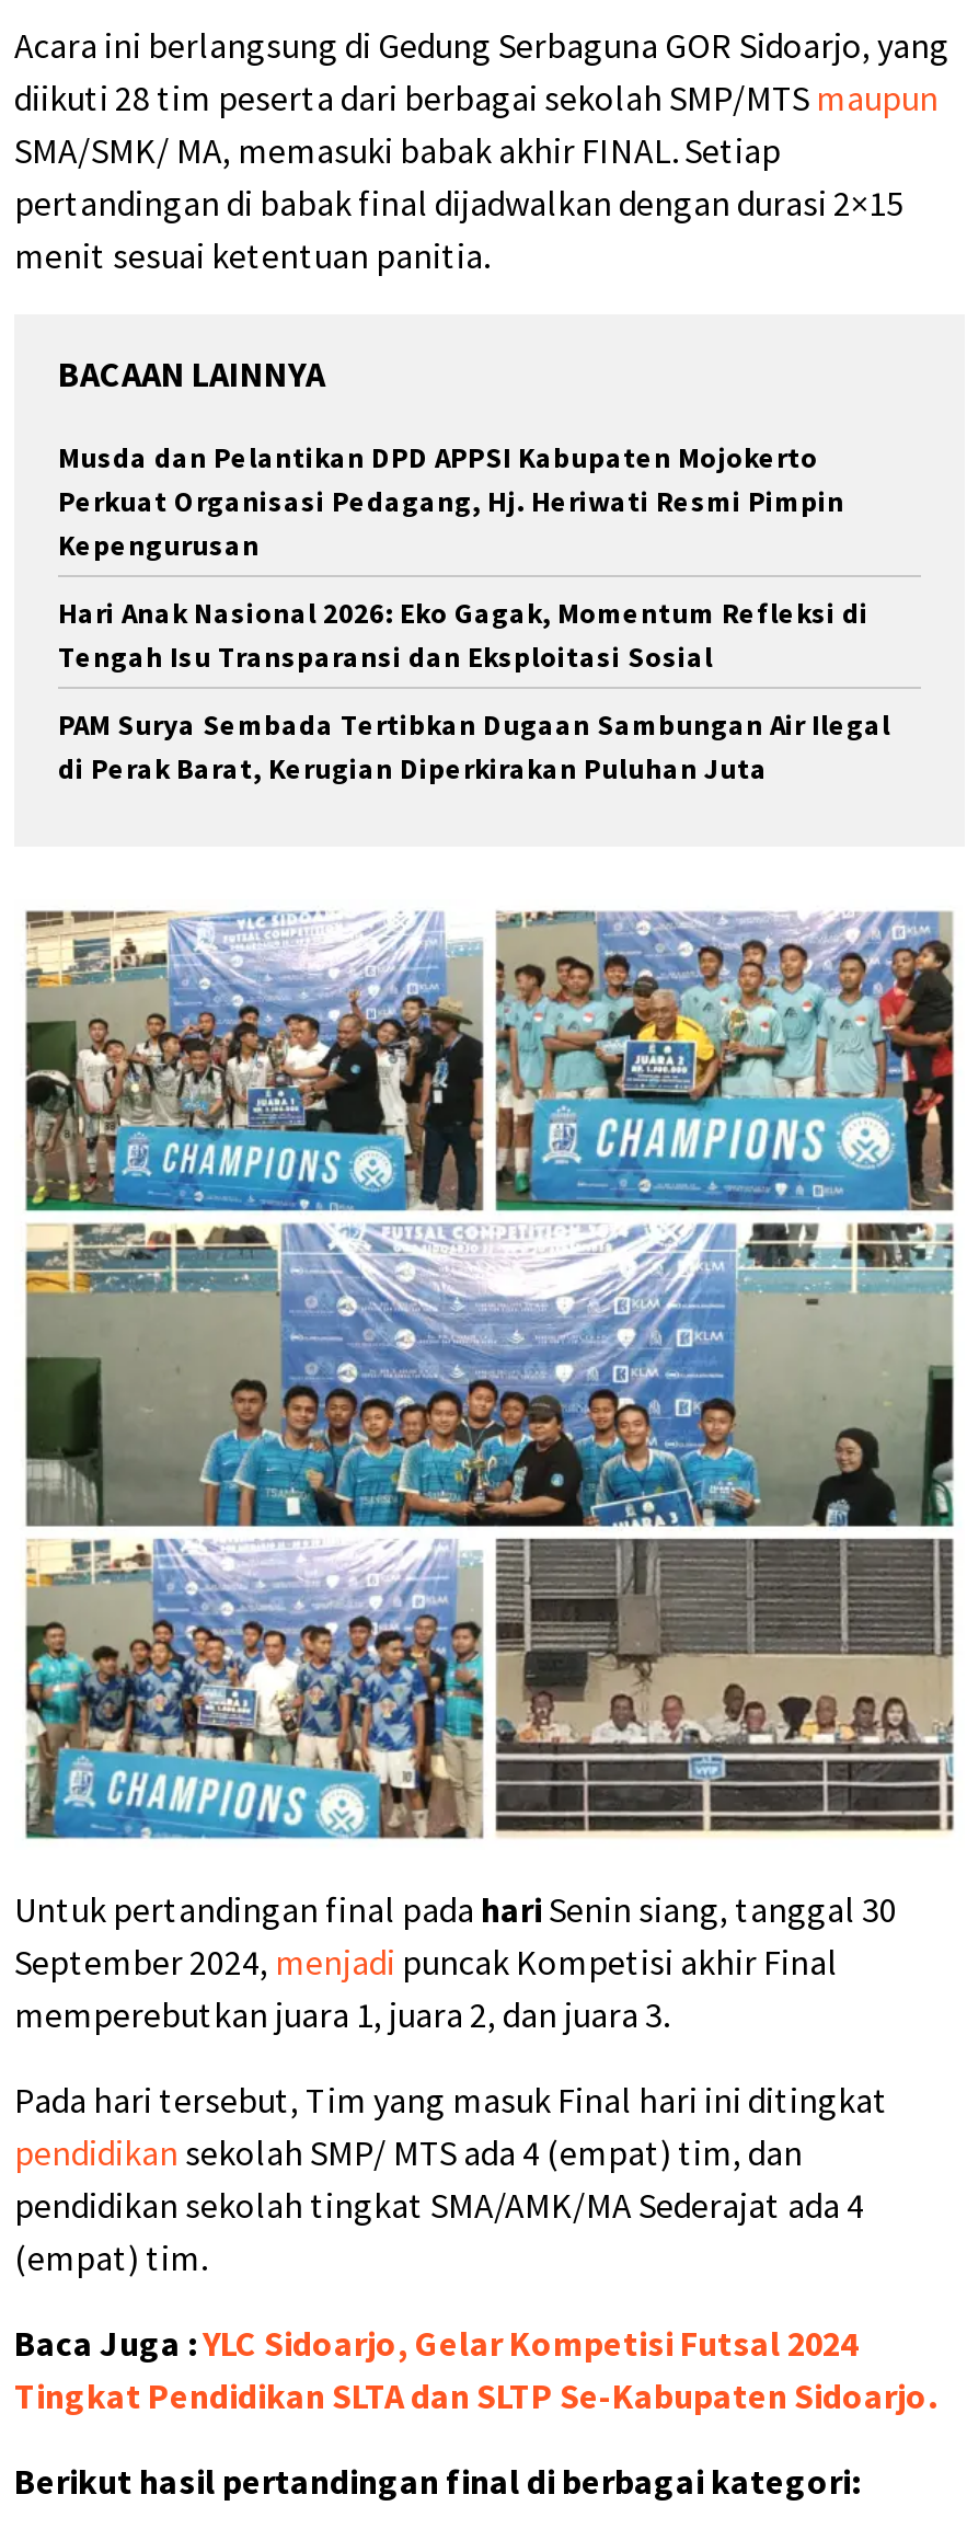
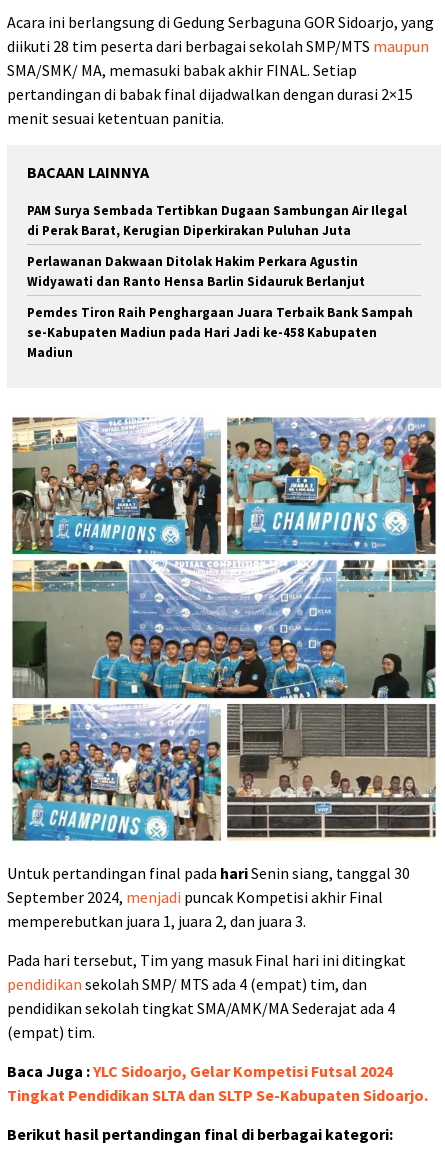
- Musda dan Pelantikan DPD APPSI Kabupaten Mojokerto
- Perkuat Organisasi Pedagang, Hj. Heriwati Resmi Pimpin
- Kepengurusan
- Hari Anak Nasional 2026: Eko Gagak, Momentum Refleksi di
- Tengah Isu Transparansi dan Eksploitasi Sosial

moved up: PAM Surya Sembada Tertibkan Dugaan Sambungan Air Ilegal | di Perak Barat, Kerugian Diperkirakan Puluhan Juta

+ Perlawanan Dakwaan Ditolak Hakim Perkara Agustin
+ Widyawati dan Ranto Hensa Barlin Sidauruk Berlanjut
+ Pemdes Tiron Raih Penghargaan Juara Terbaik Bank Sampah
+ se-Kabupaten Madiun pada Hari Jadi ke-458 Kabupaten
+ Madiun
